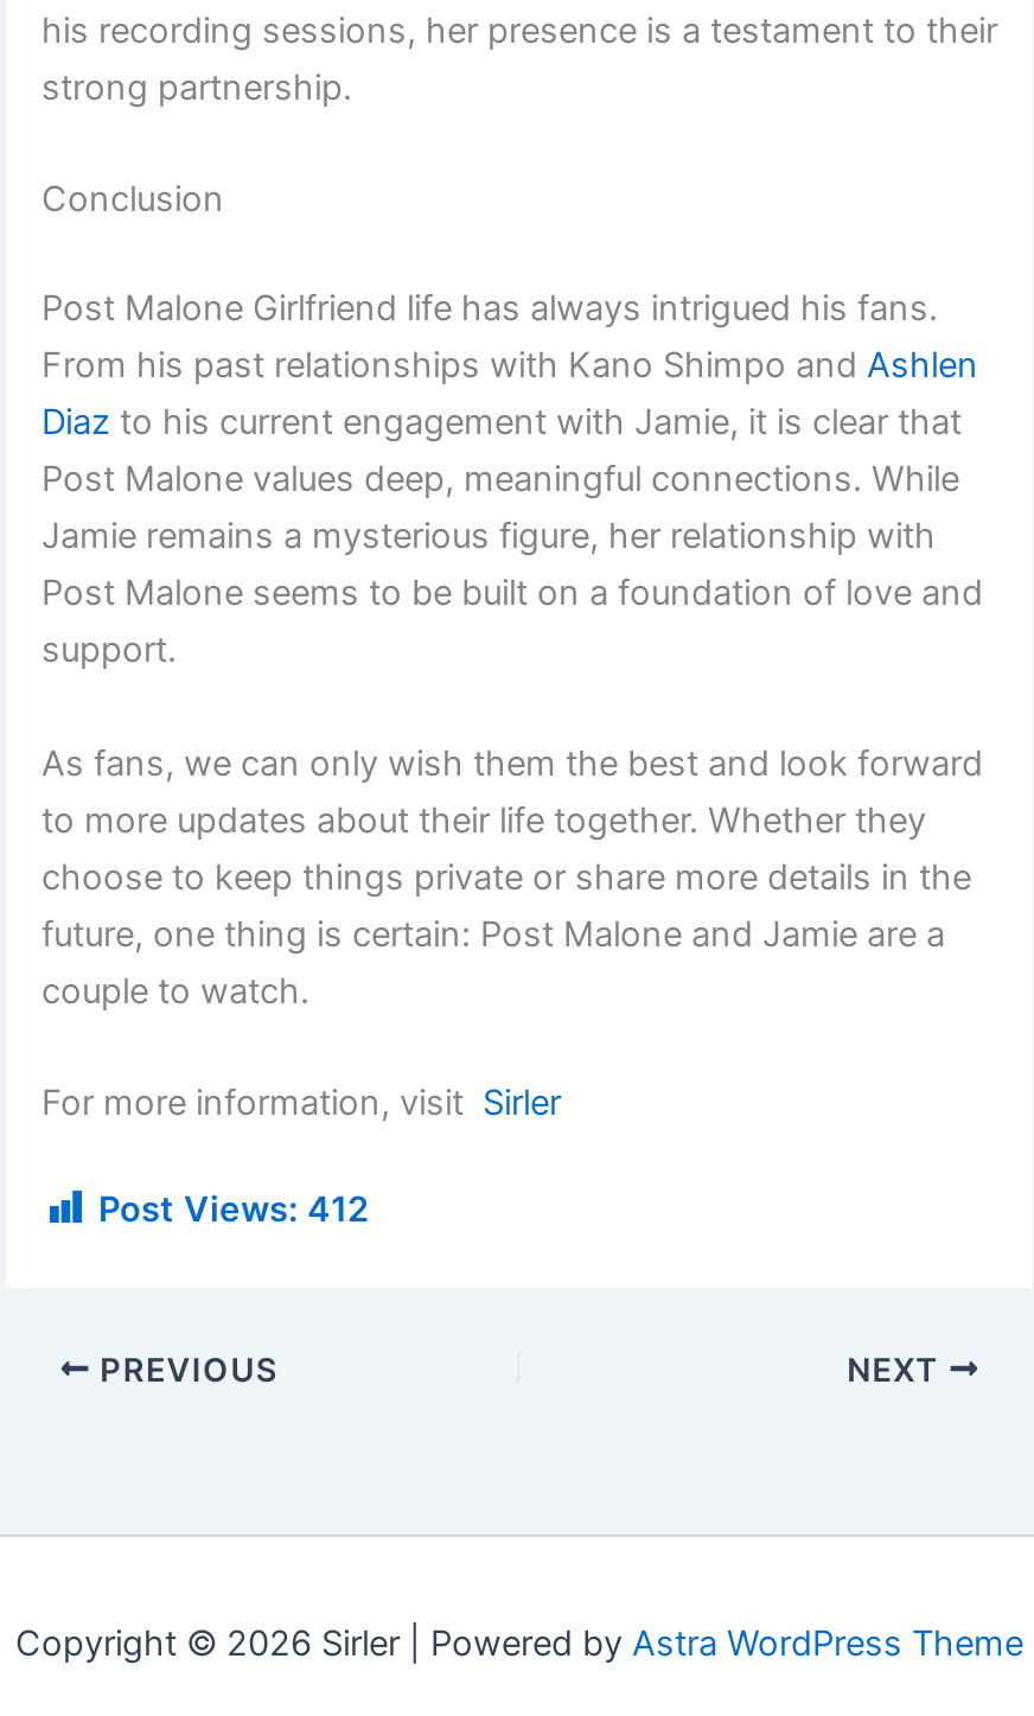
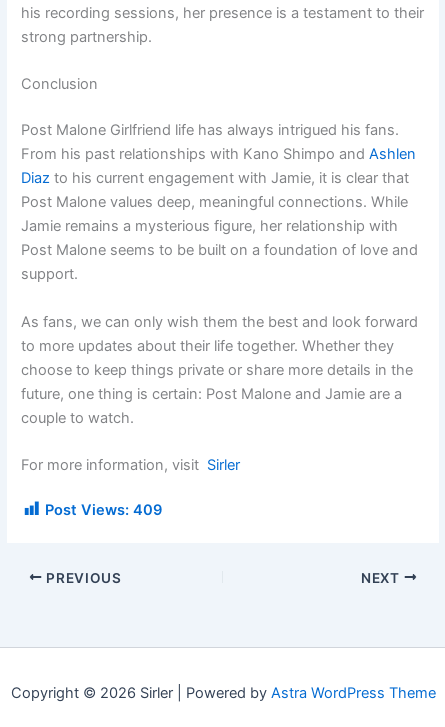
- Post Views: 412
+ Post Views: 409
